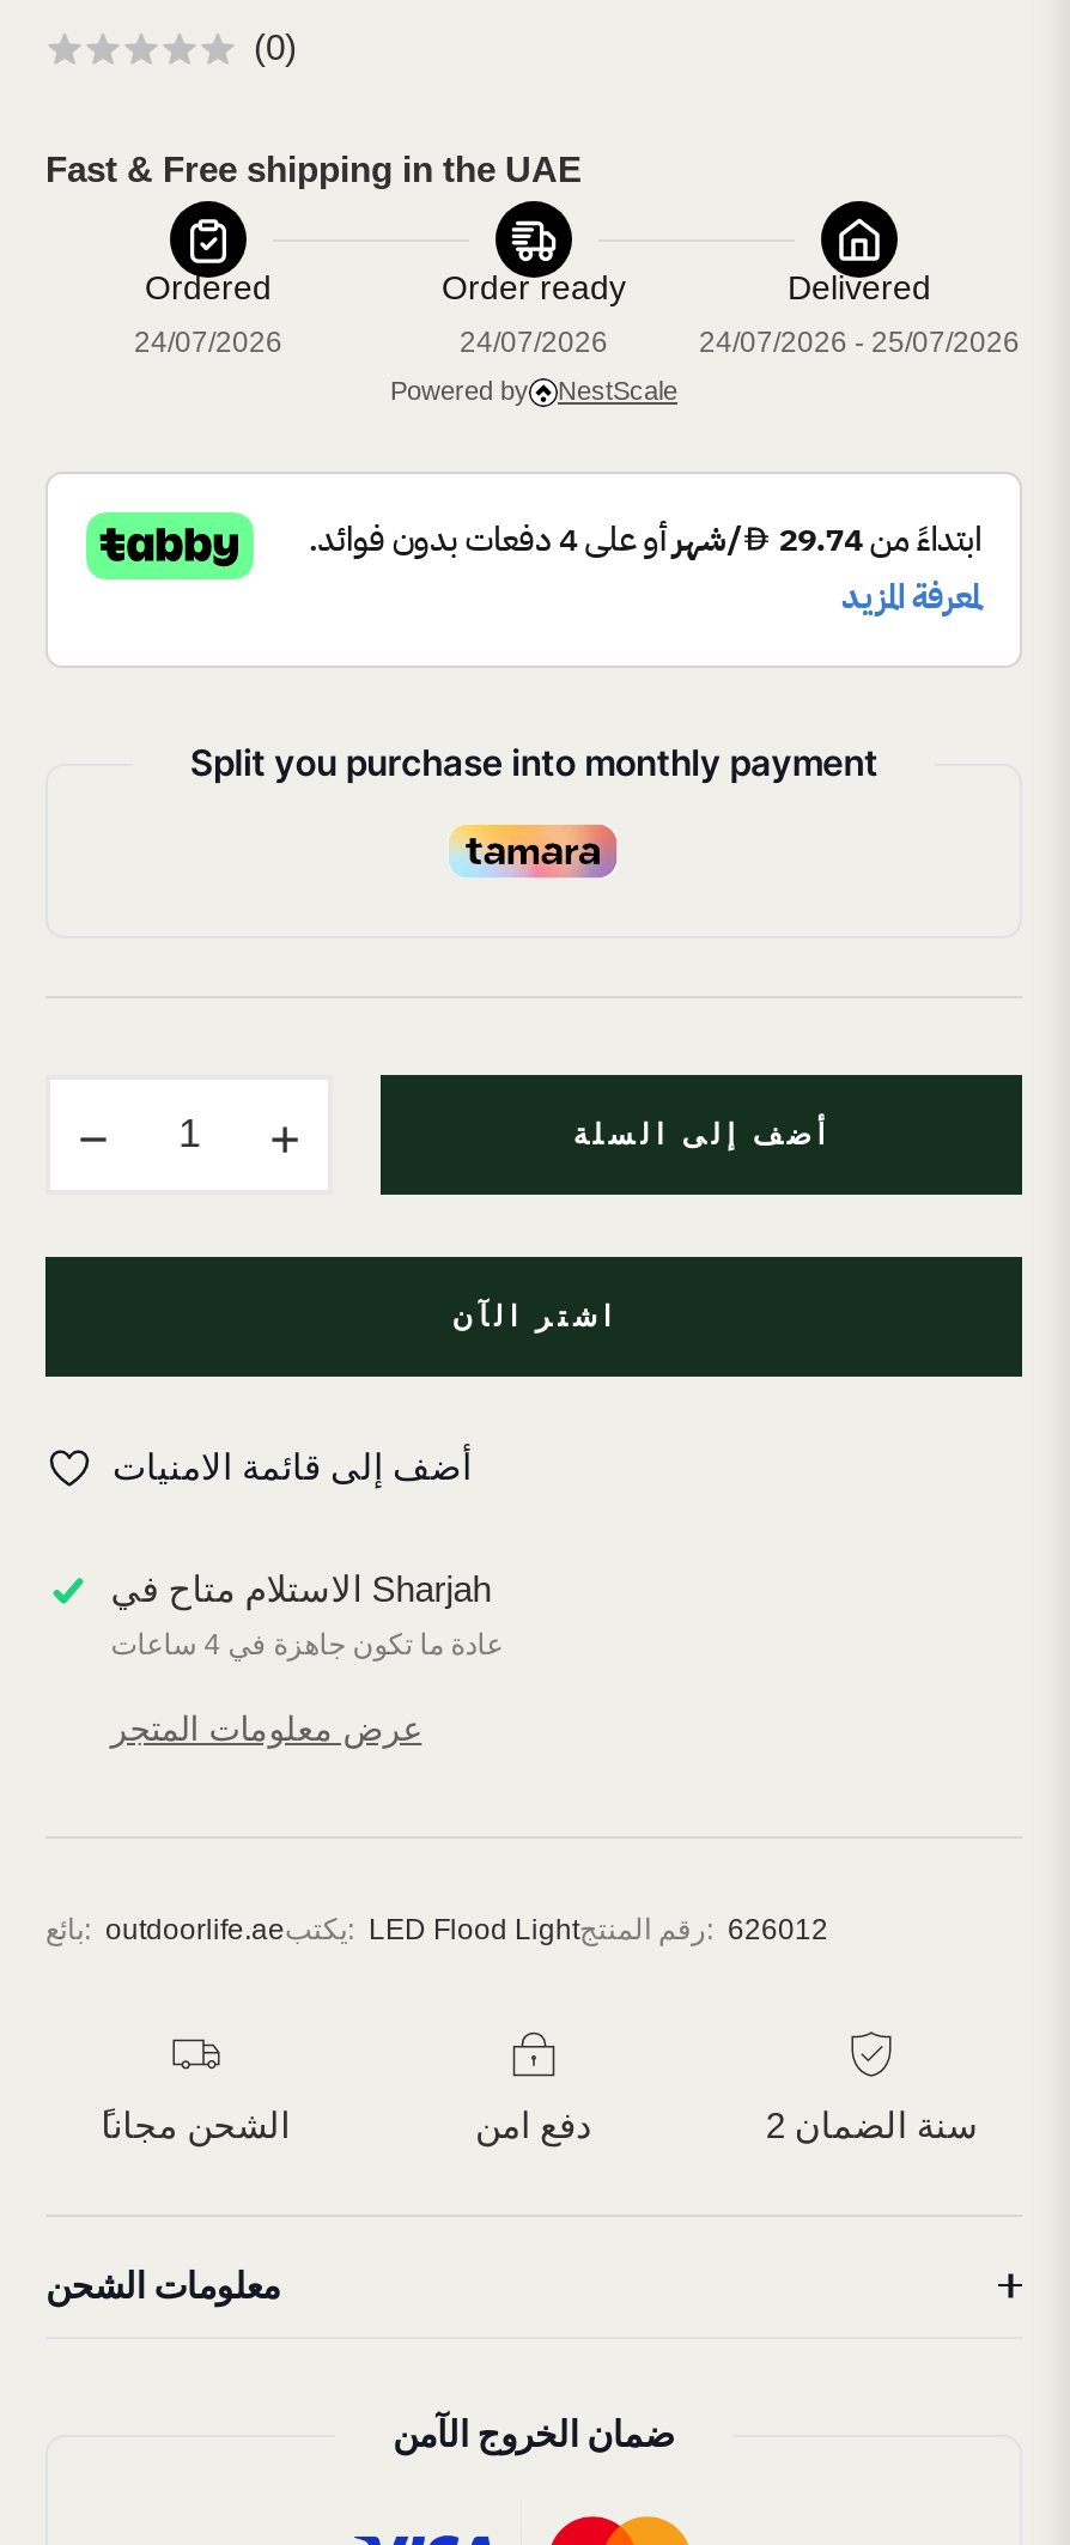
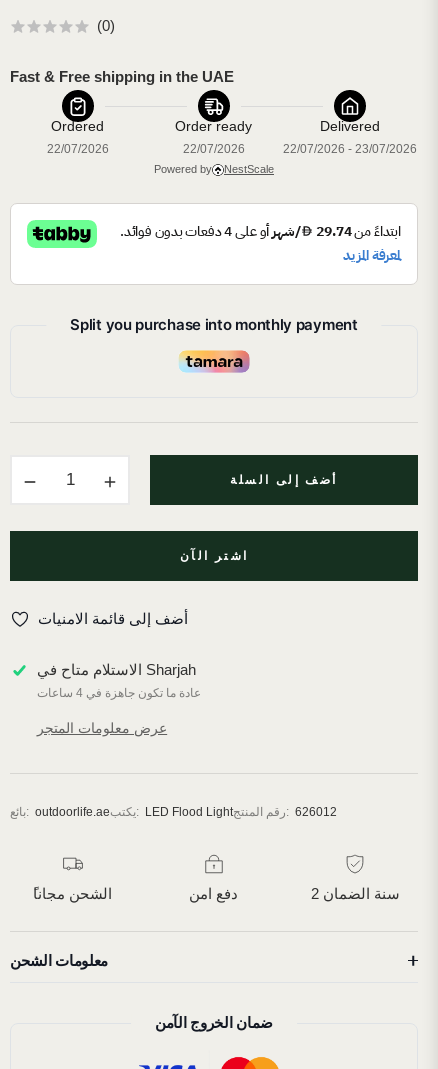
- 24/07/2026
+ 22/07/2026

- 24/07/2026
+ 22/07/2026

- 24/07/2026 - 25/07/2026
+ 22/07/2026 - 23/07/2026
